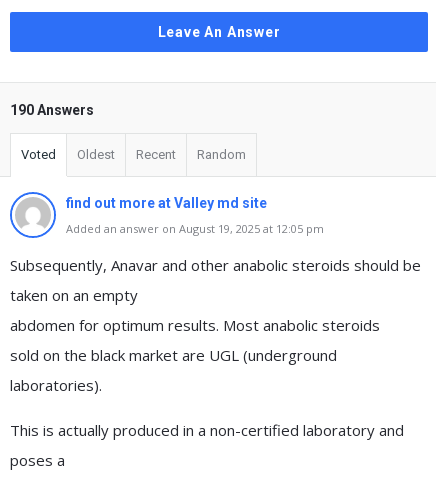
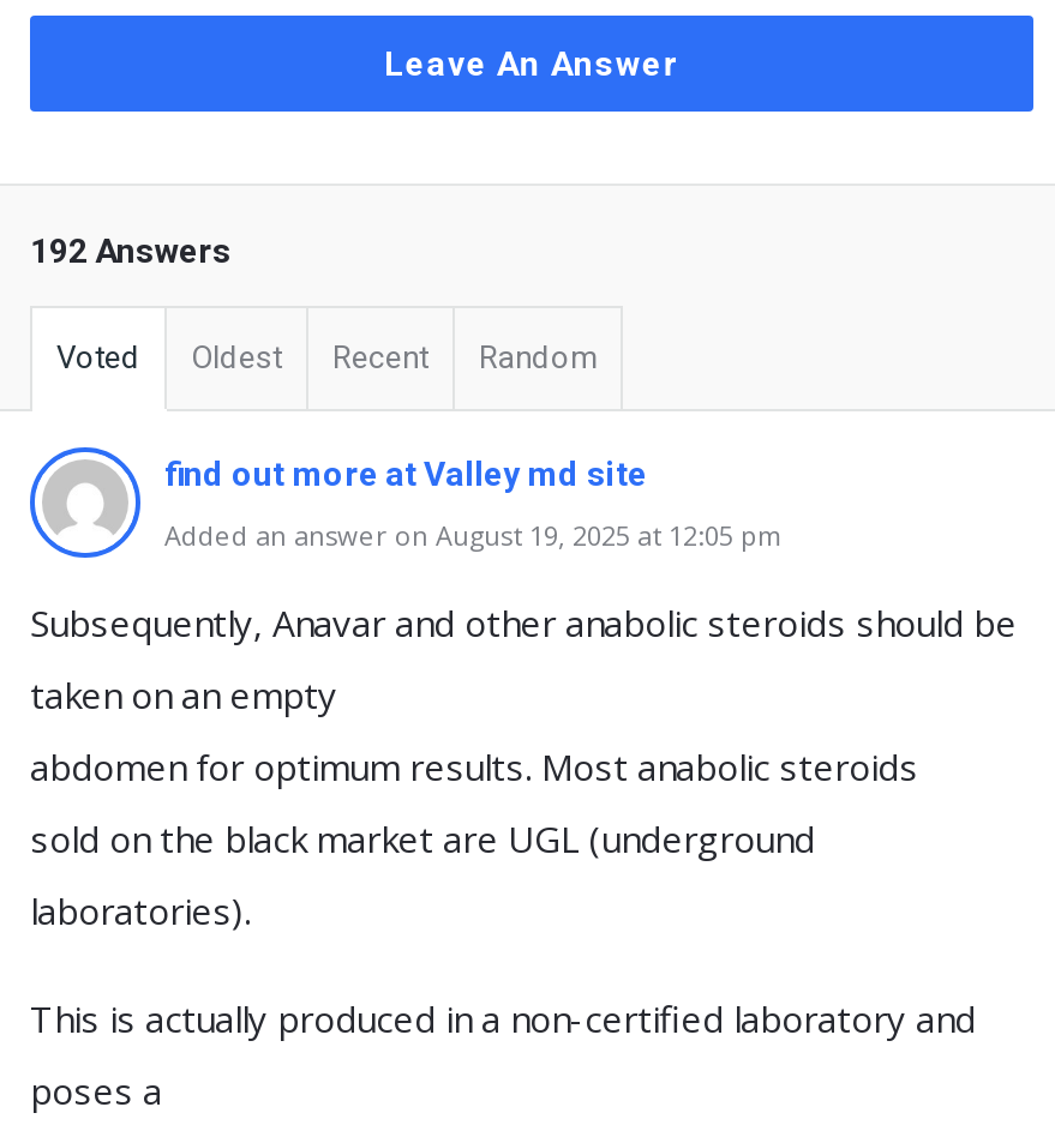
- 190 Answers
+ 192 Answers
